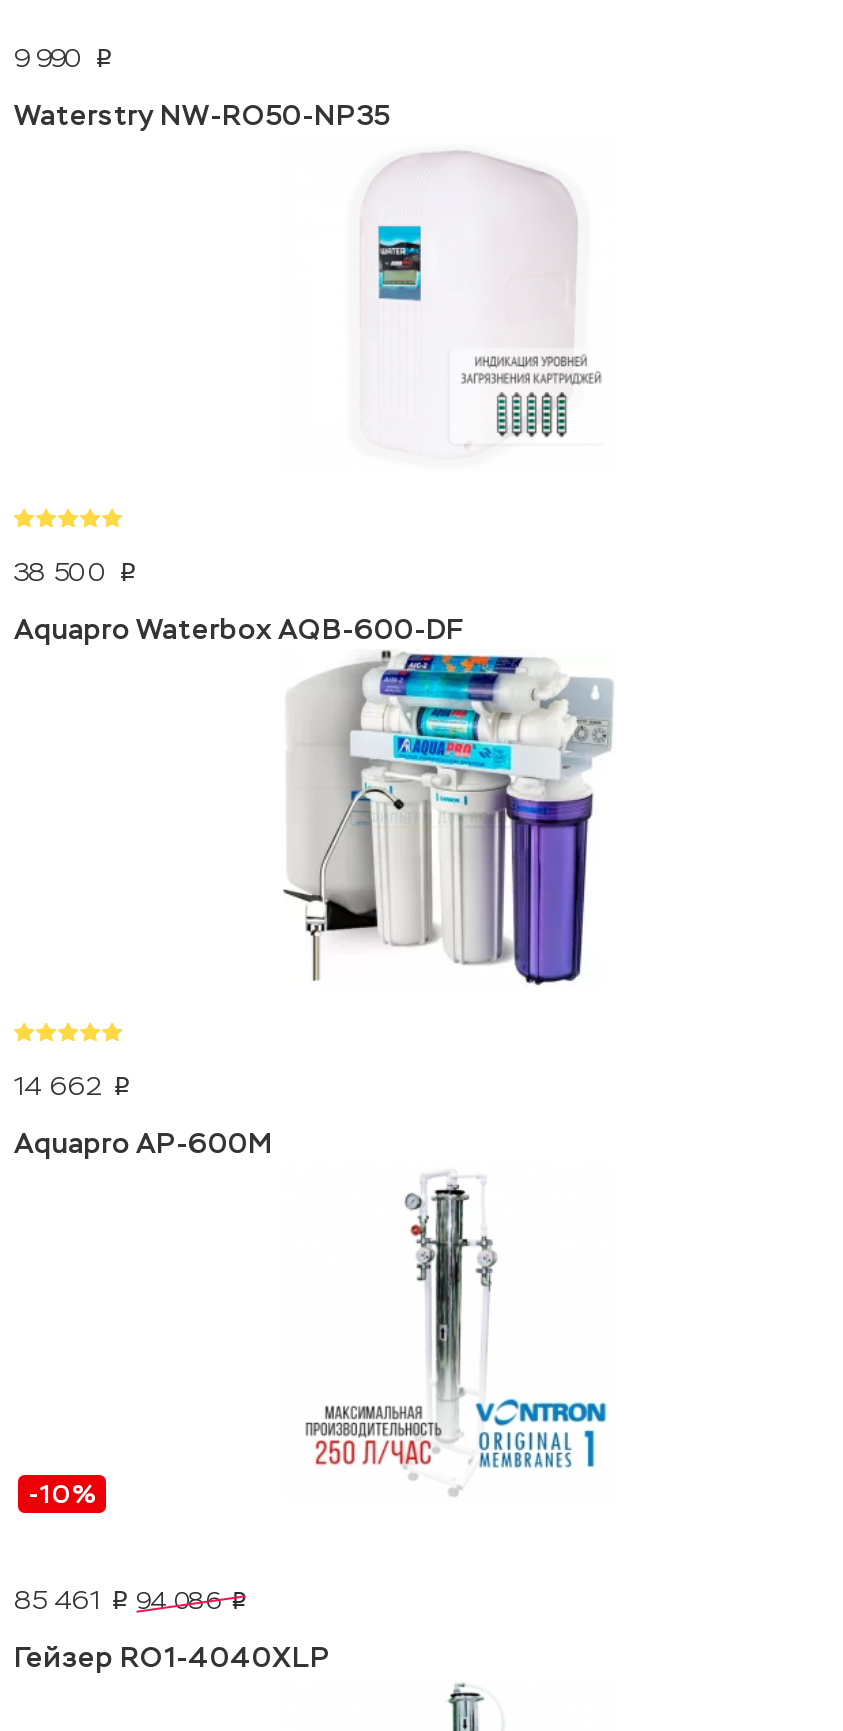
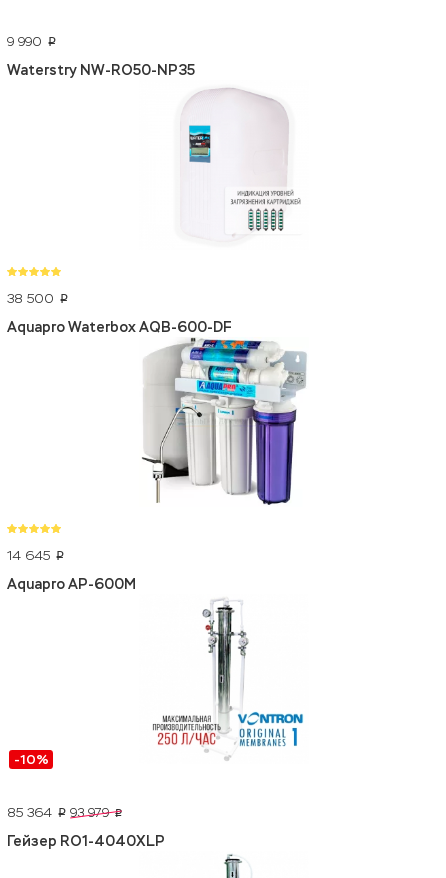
- 14 662 p
+ 14 645 p

- 85 461 p 94 086 p
+ 85 364 p 93 979 p
